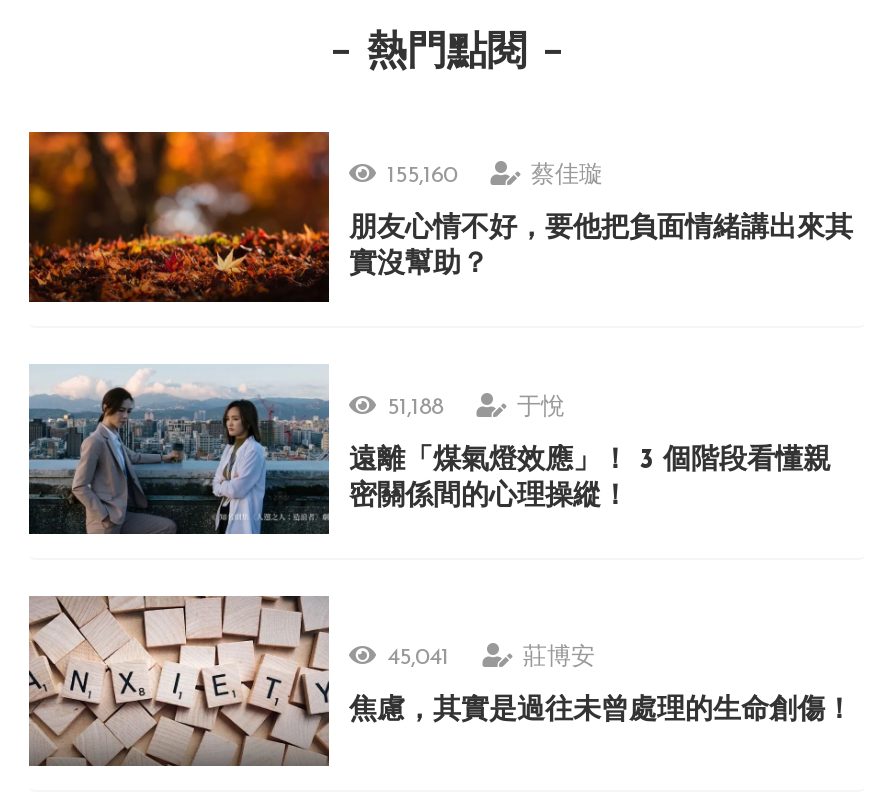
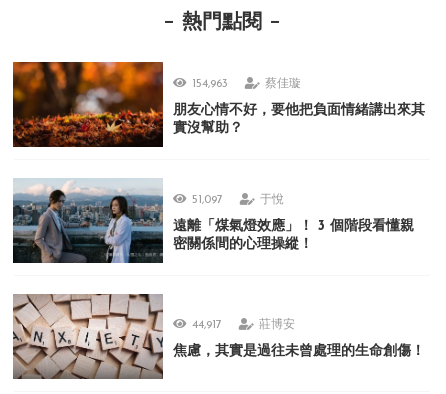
- 155,160
+ 154,963

- 51,188
+ 51,097

- 45,041
+ 44,917
